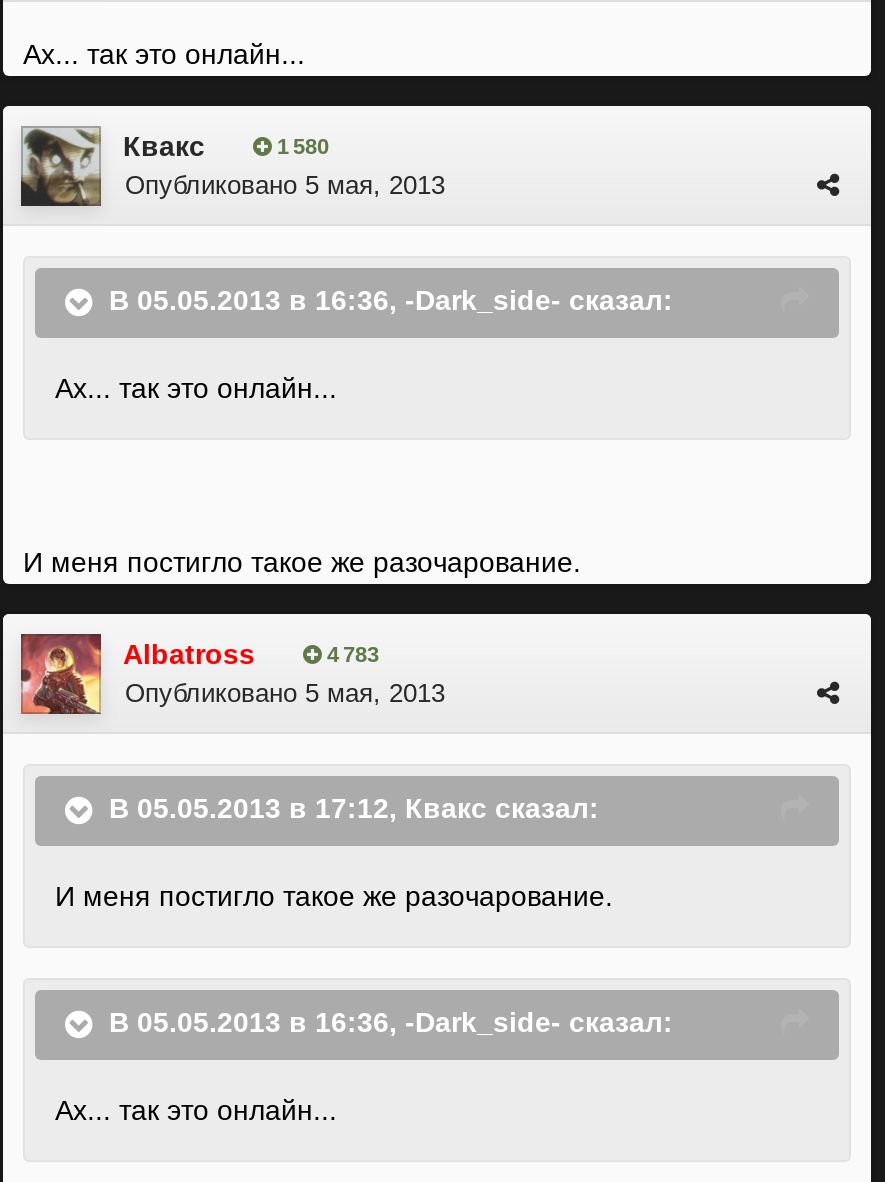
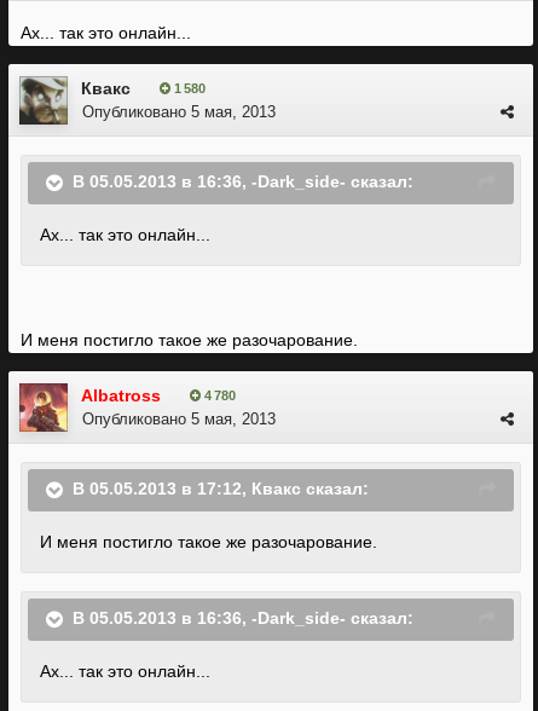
- 4 783
+ 4 780
